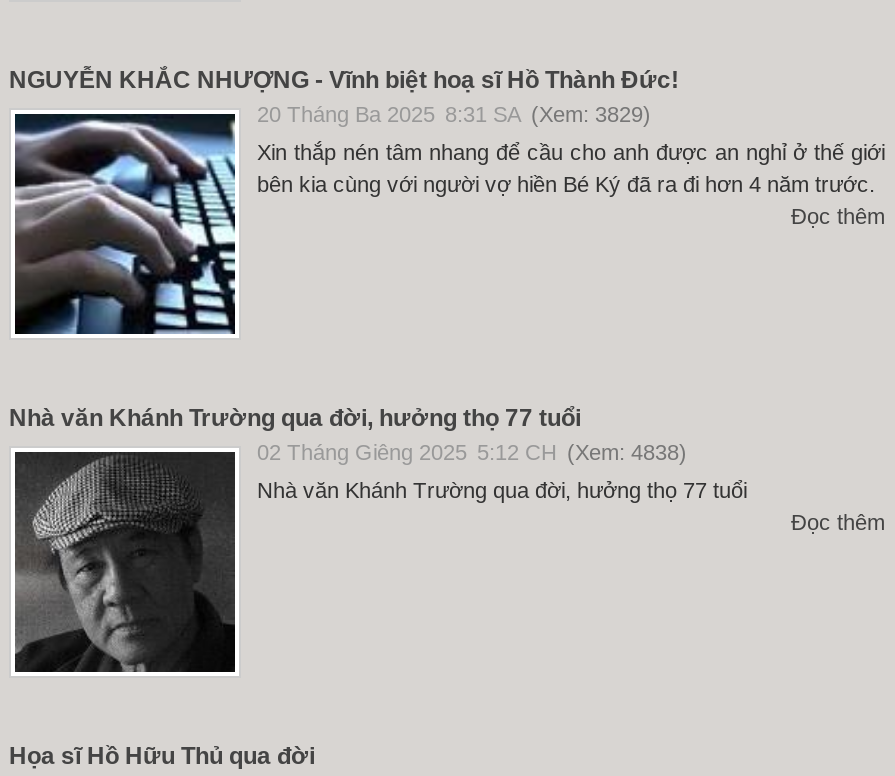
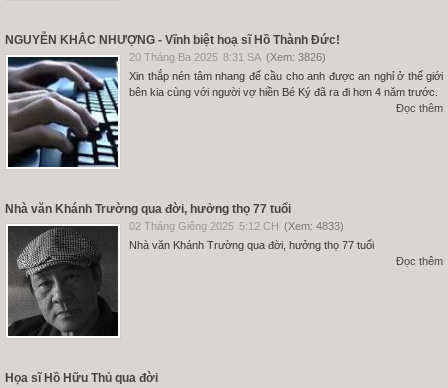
- 20 Tháng Ba 2025 8:31 SA (Xem: 3829)
+ 20 Tháng Ba 2025 8:31 SA (Xem: 3826)

- 02 Tháng Giêng 2025 5:12 CH (Xem: 4838)
+ 02 Tháng Giêng 2025 5:12 CH (Xem: 4833)
